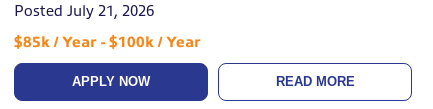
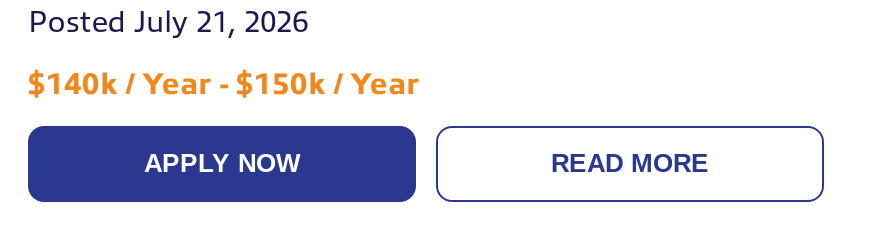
- $85k / Year - $100k / Year
+ $140k / Year - $150k / Year
